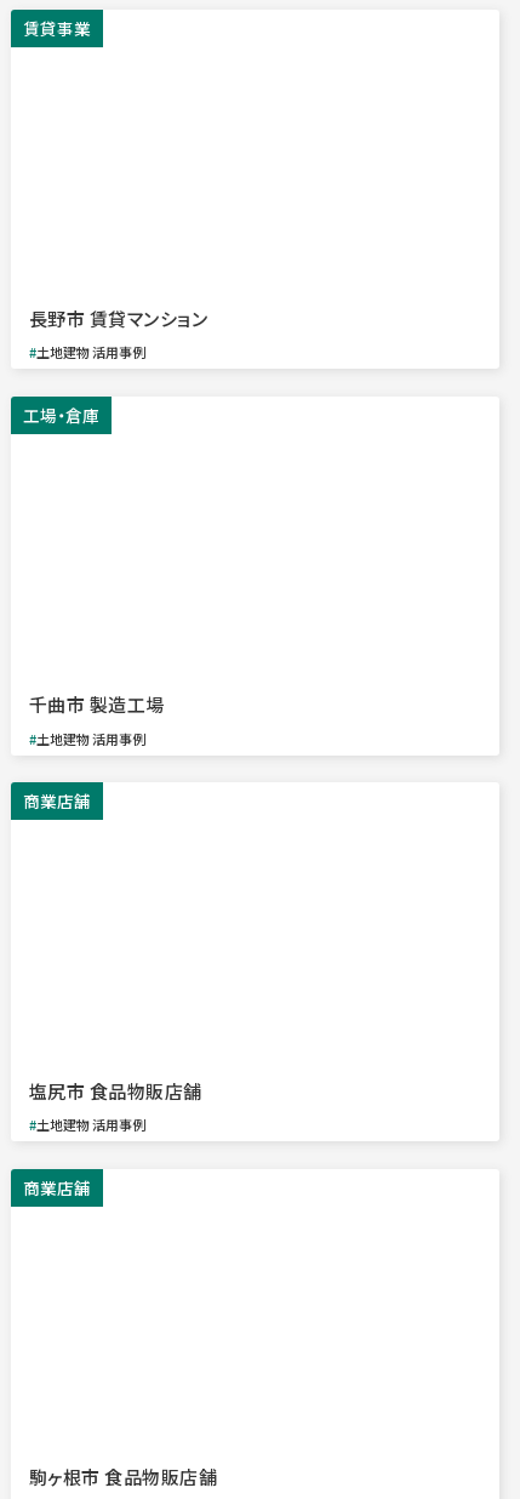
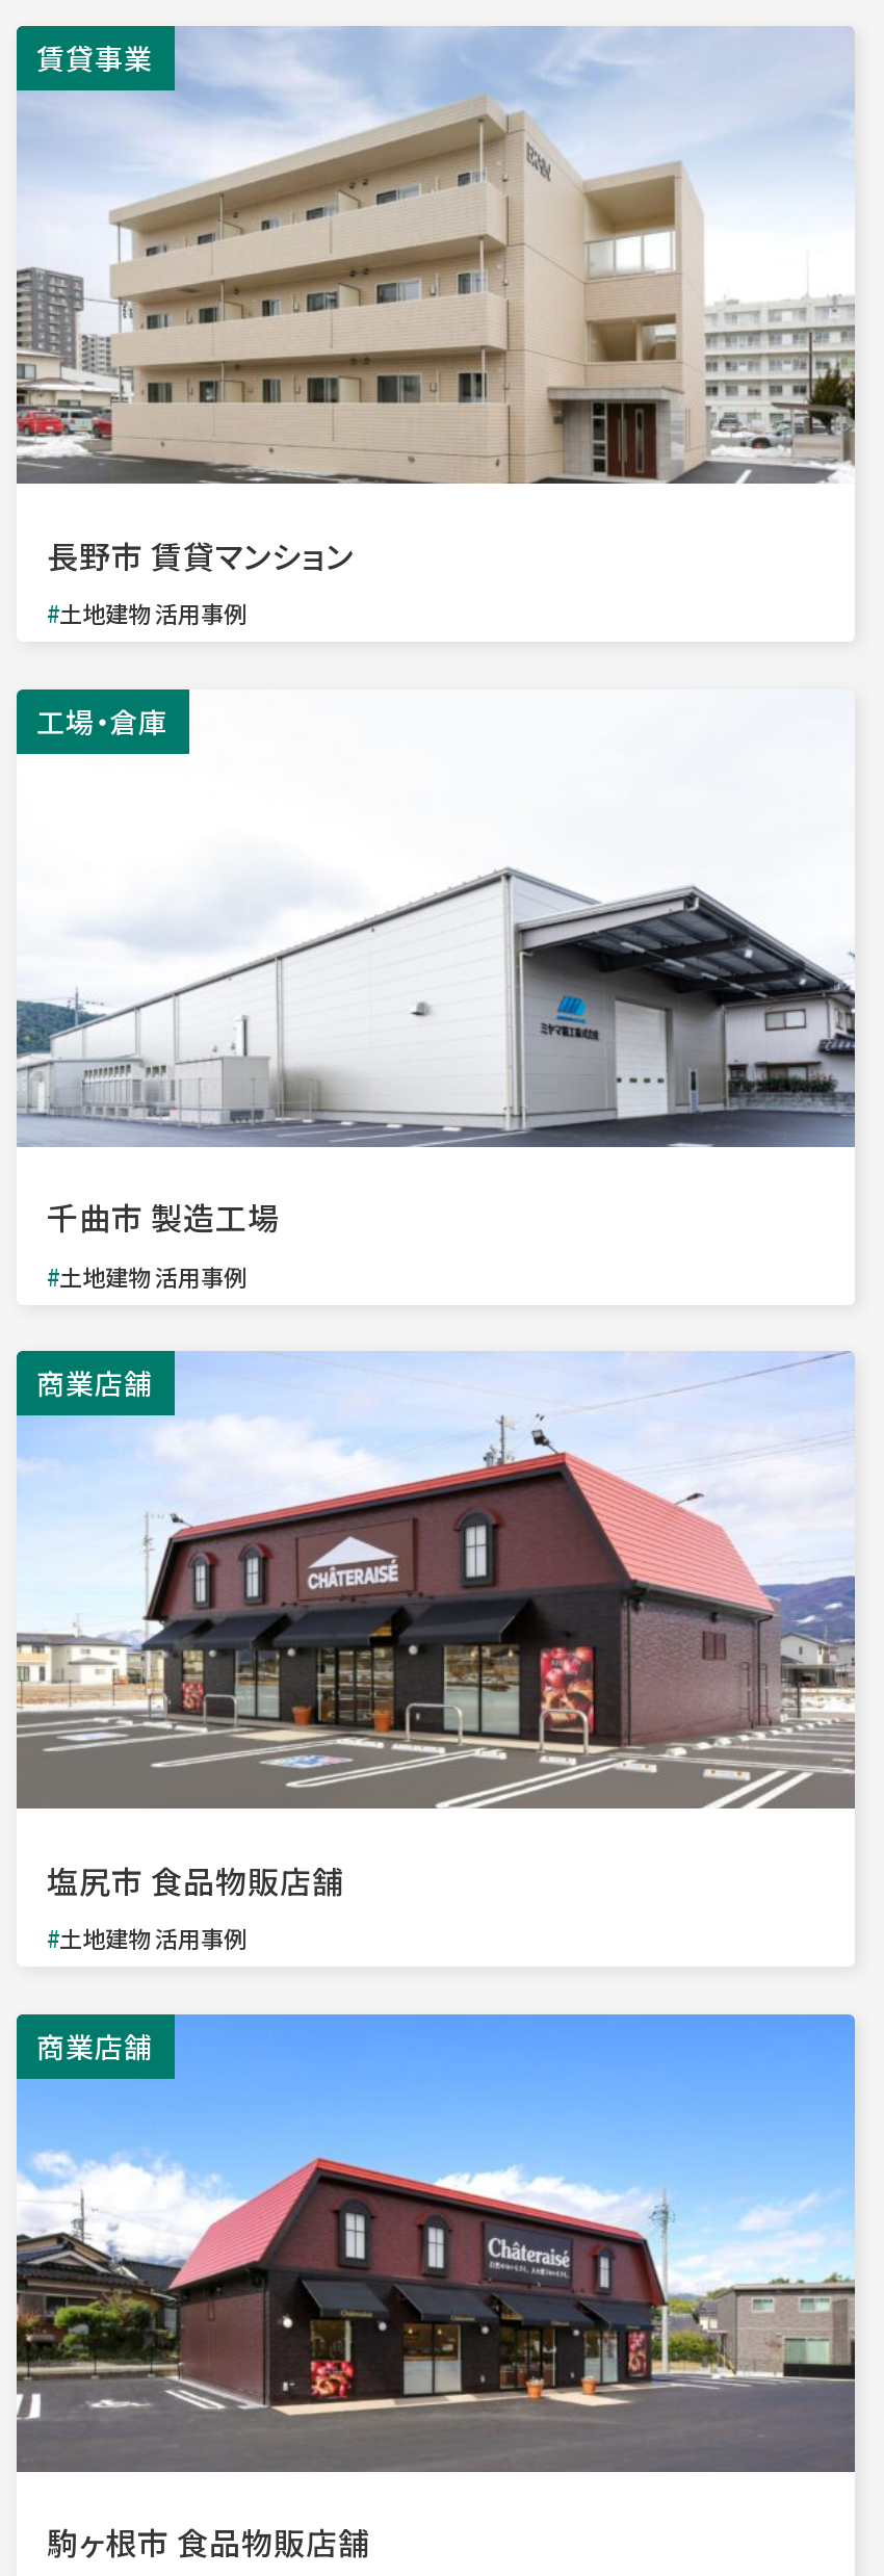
+ [image]

+ [image]

+ [image]

+ [image]
